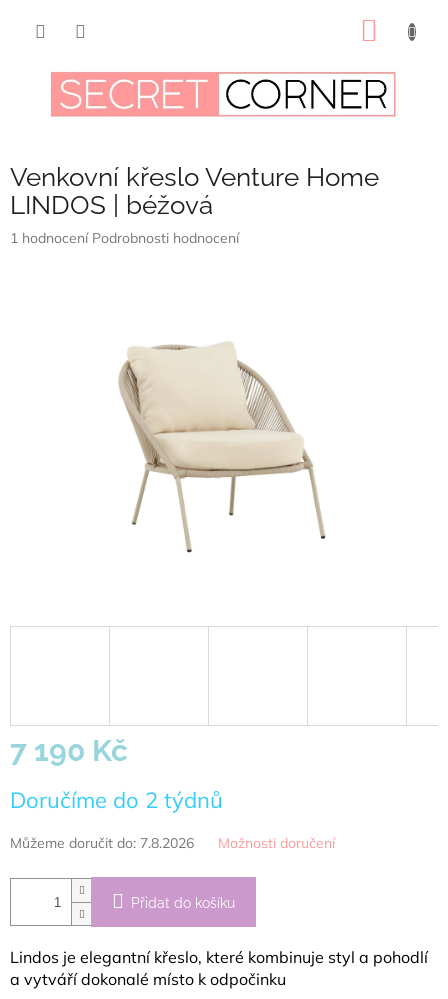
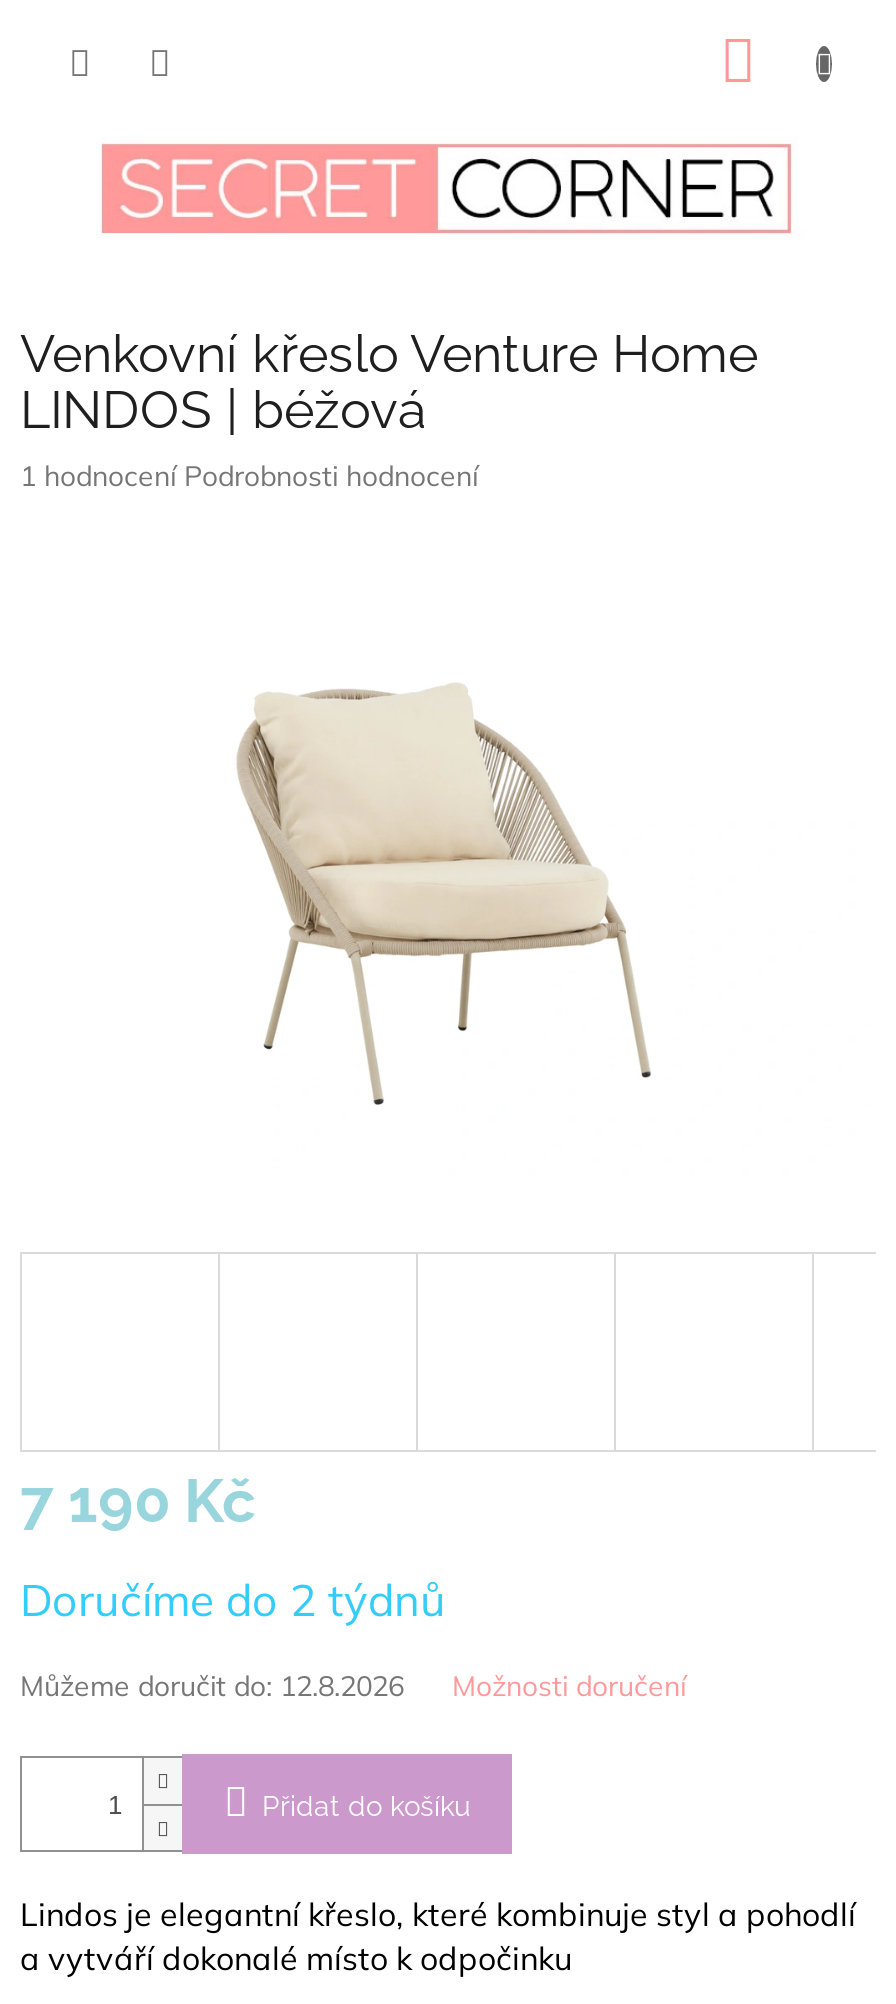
- Můžeme doručit do: 7.8.2026
+ Můžeme doručit do: 12.8.2026
